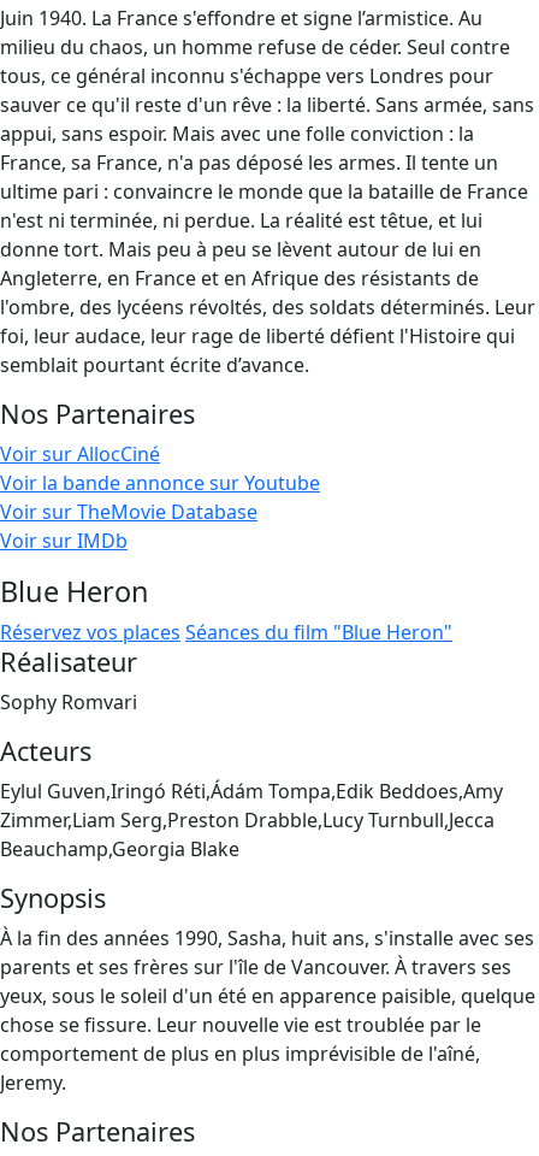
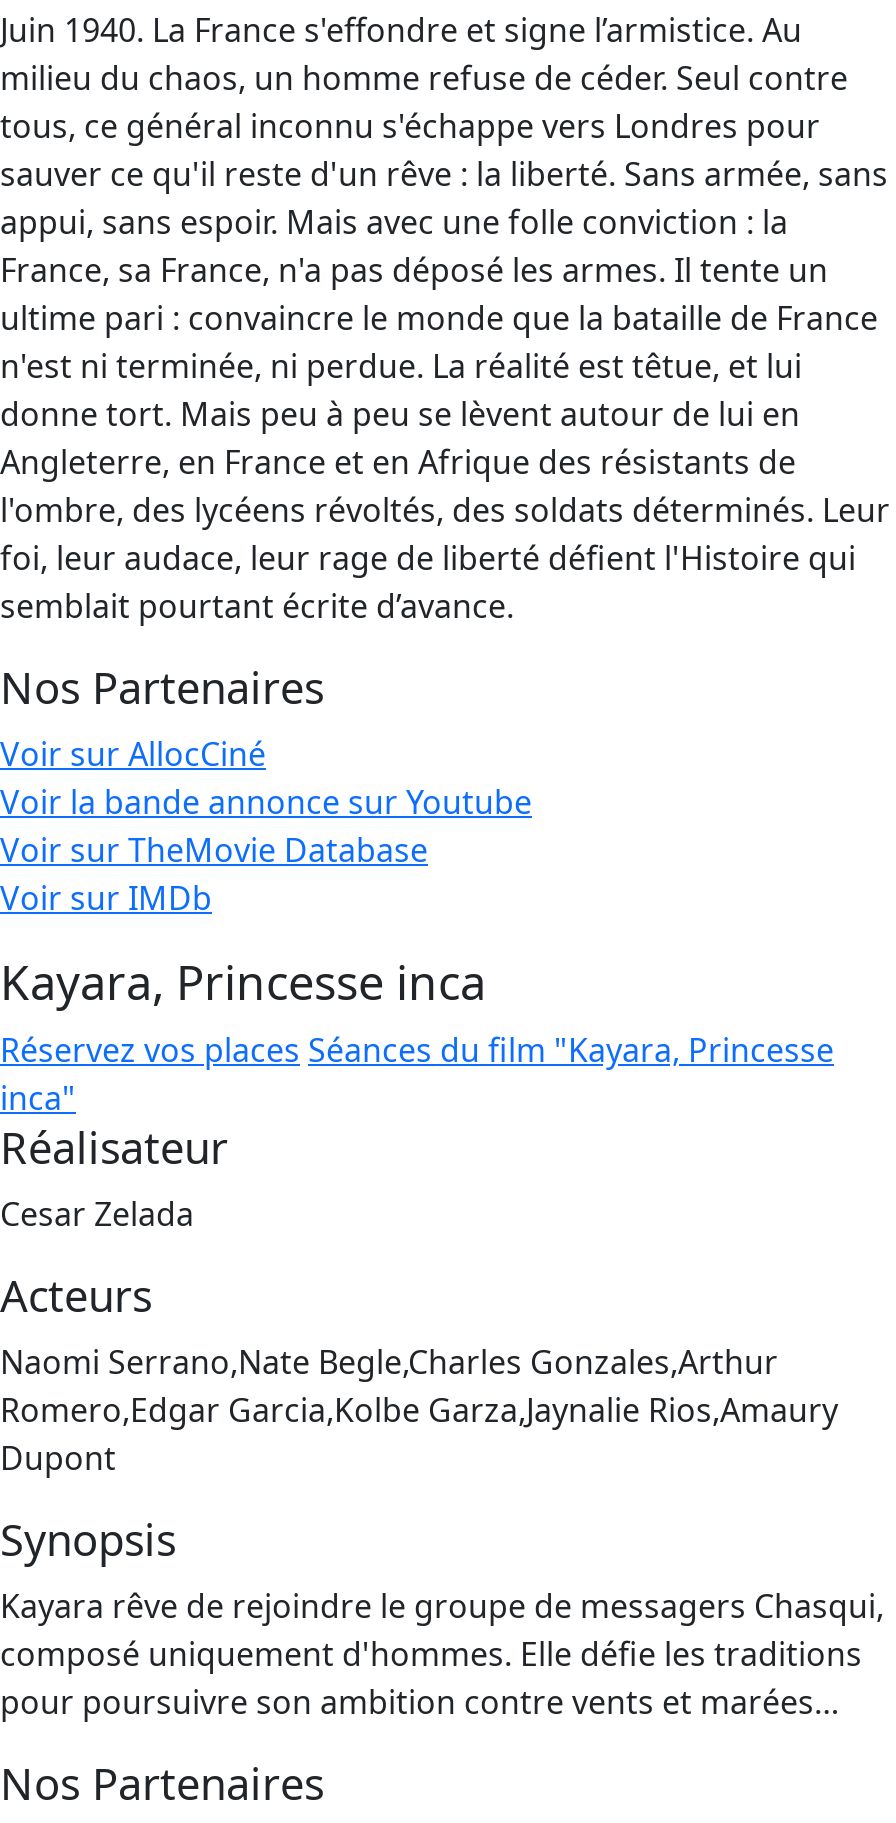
- Blue Heron
- Réservez vos places Séances du film "Blue Heron"
+ Kayara, Princesse inca
+ Réservez vos places Séances du film "Kayara, Princesse
+ inca"

moved down: Réalisateur

- Sophy Romvari
+ Cesar Zelada

moved down: Acteurs

- Eylul Guven,Iringó Réti,Ádám Tompa,Edik Beddoes,Amy
- Zimmer,Liam Serg,Preston Drabble,Lucy Turnbull,Jecca
- Beauchamp,Georgia Blake
+ Naomi Serrano,Nate Begle,Charles Gonzales,Arthur
+ Romero,Edgar Garcia,Kolbe Garza,Jaynalie Rios,Amaury
+ Dupont

moved down: Synopsis

- À la fin des années 1990, Sasha, huit ans, s'installe avec ses
- parents et ses frères sur l'île de Vancouver. À travers ses
- yeux, sous le soleil d'un été en apparence paisible, quelque
- chose se fissure. Leur nouvelle vie est troublée par le
- comportement de plus en plus imprévisible de l'aîné,
- Jeremy.
+ Kayara rêve de rejoindre le groupe de messagers Chasqui,
+ composé uniquement d'hommes. Elle défie les traditions
+ pour poursuivre son ambition contre vents et marées…
